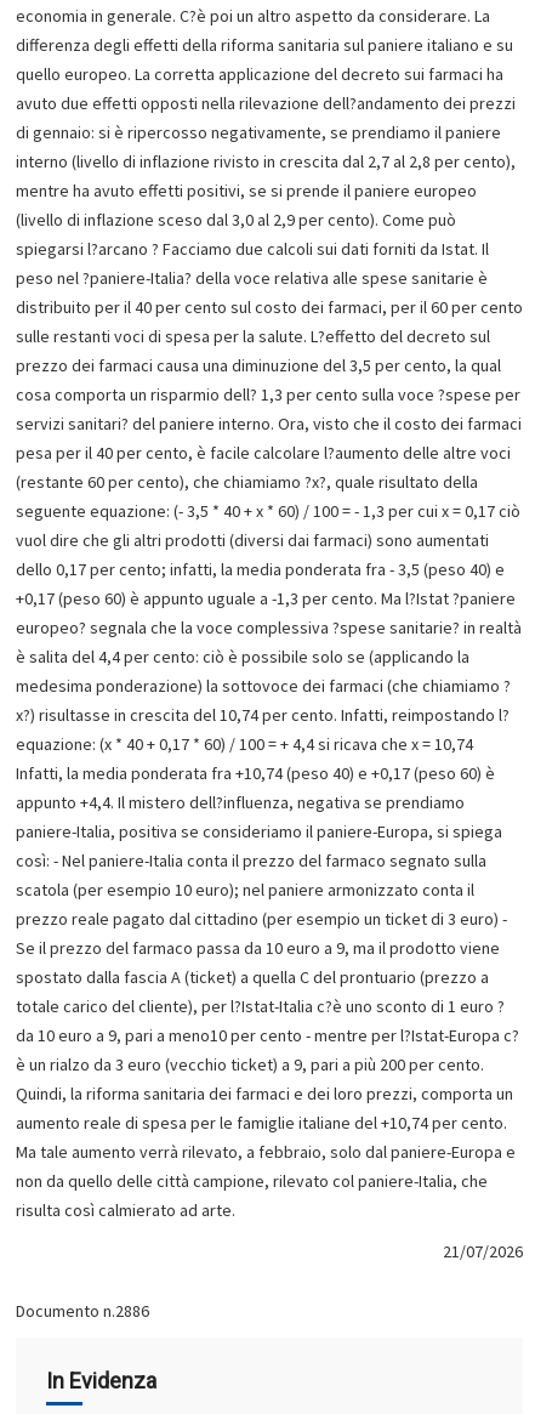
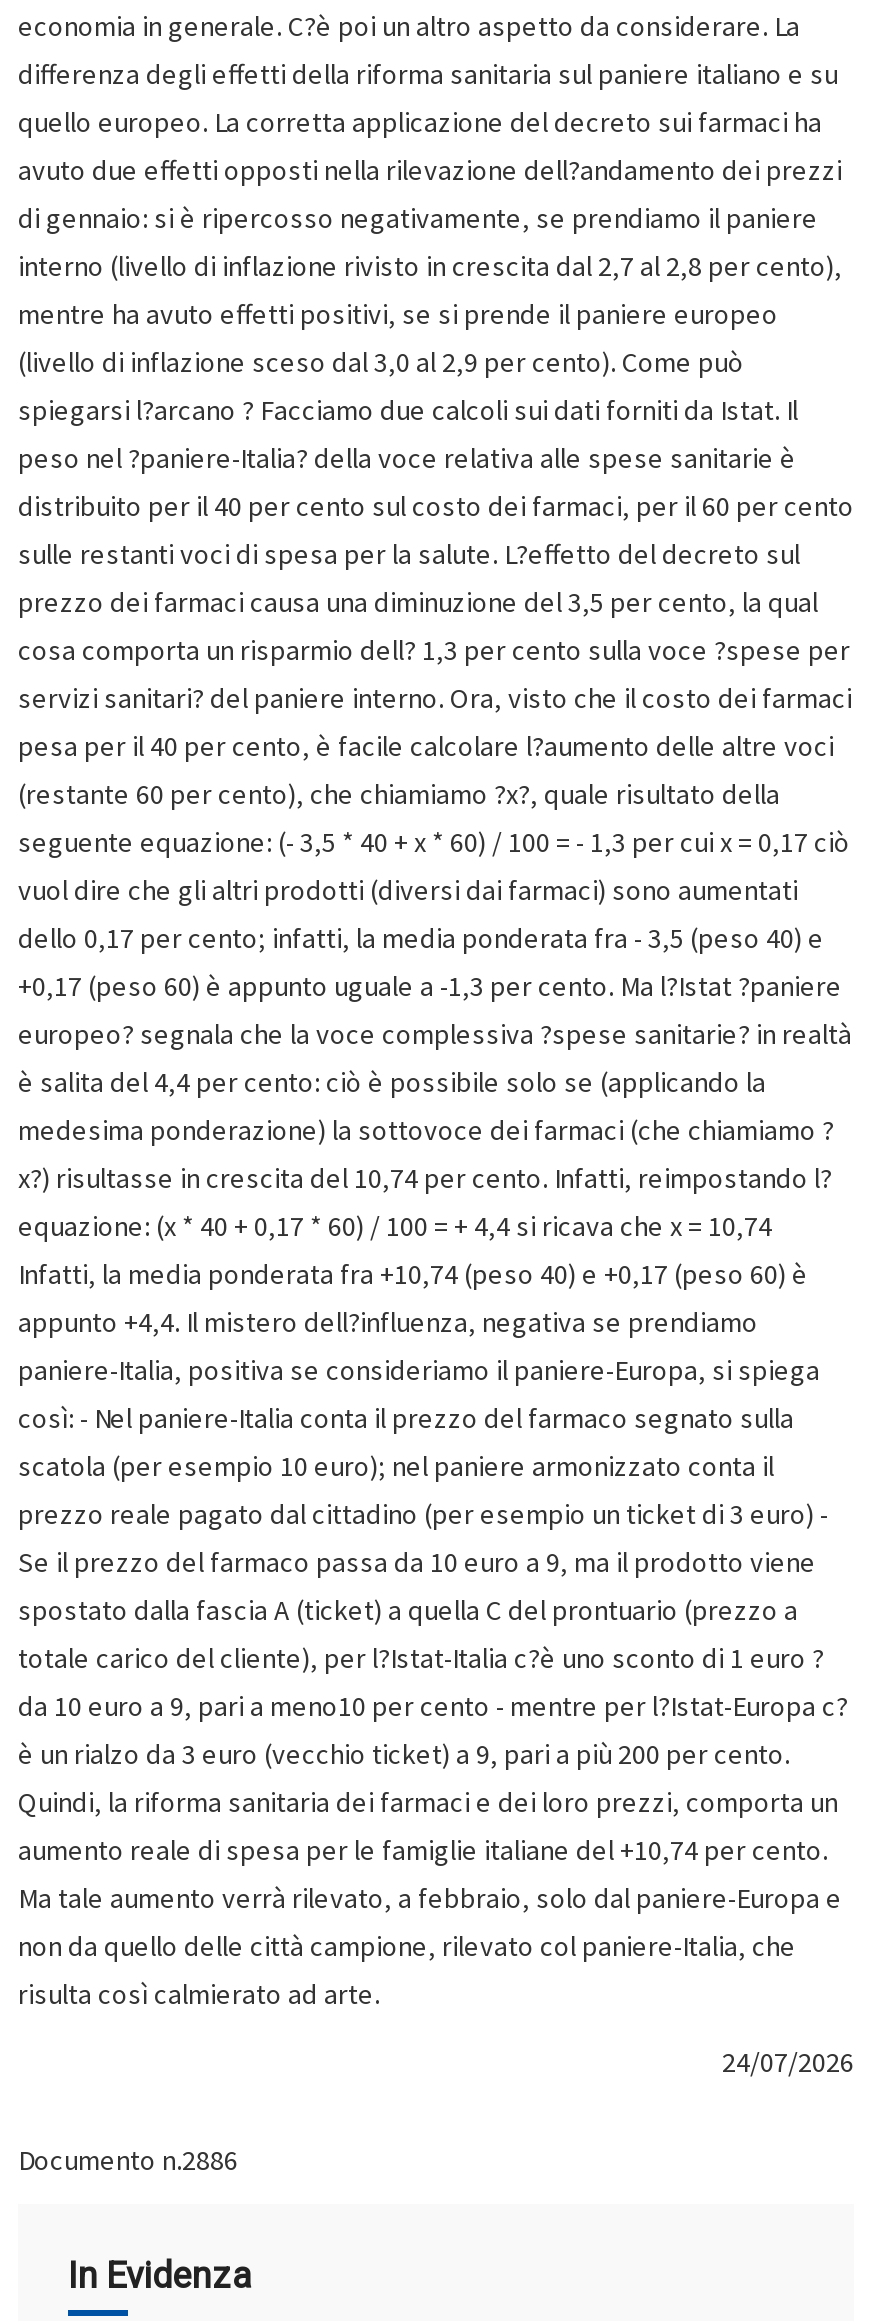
- 21/07/2026
+ 24/07/2026
